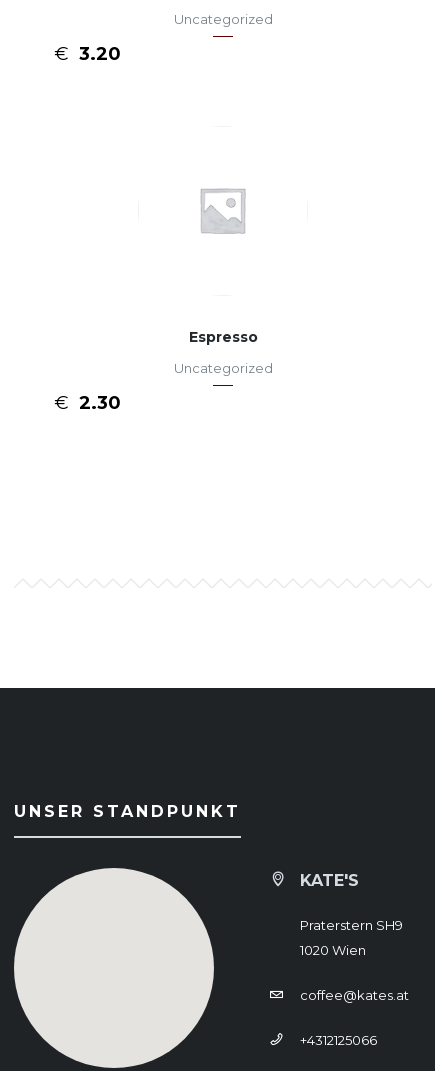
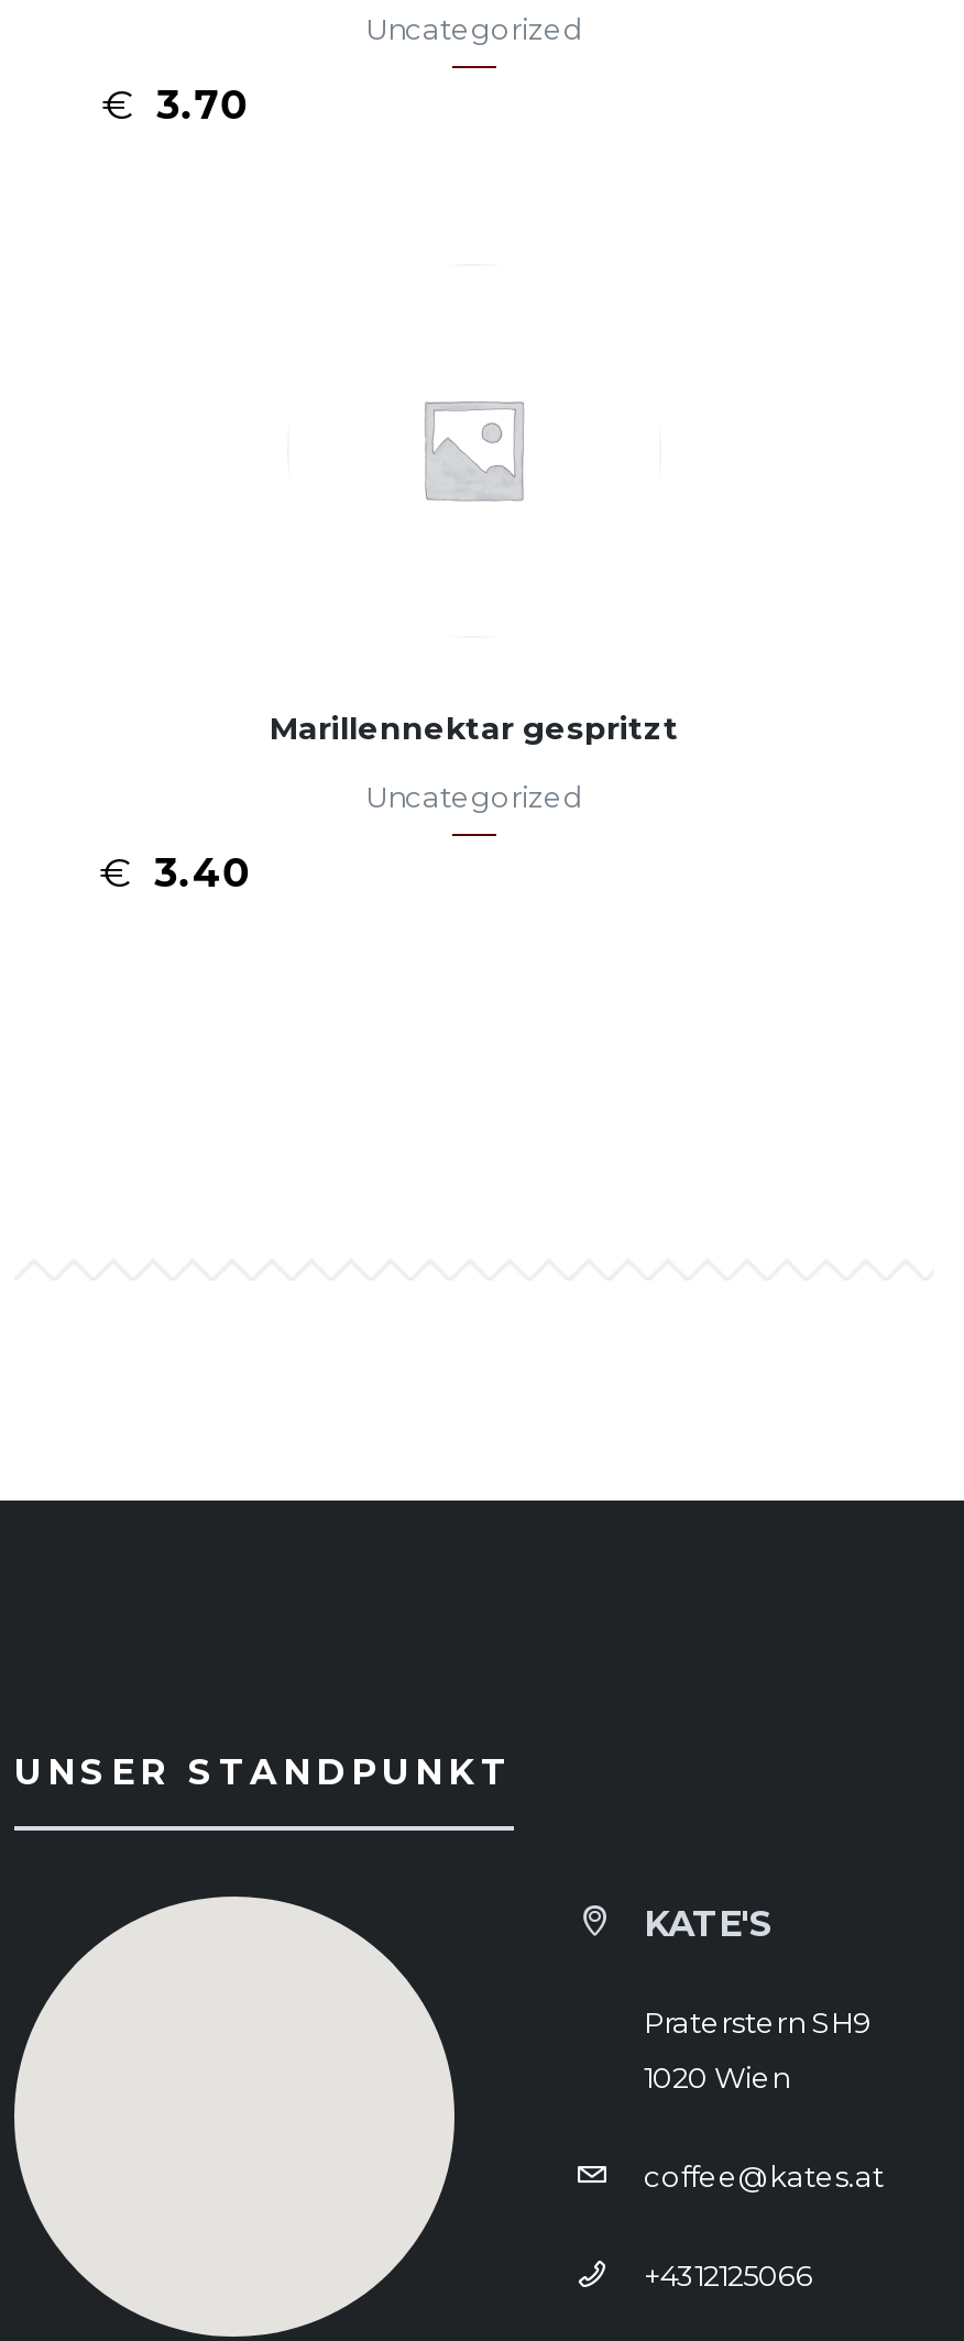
- € 3.20
+ € 3.70

- Espresso
+ Marillennektar gespritzt

- € 2.30
+ € 3.40
